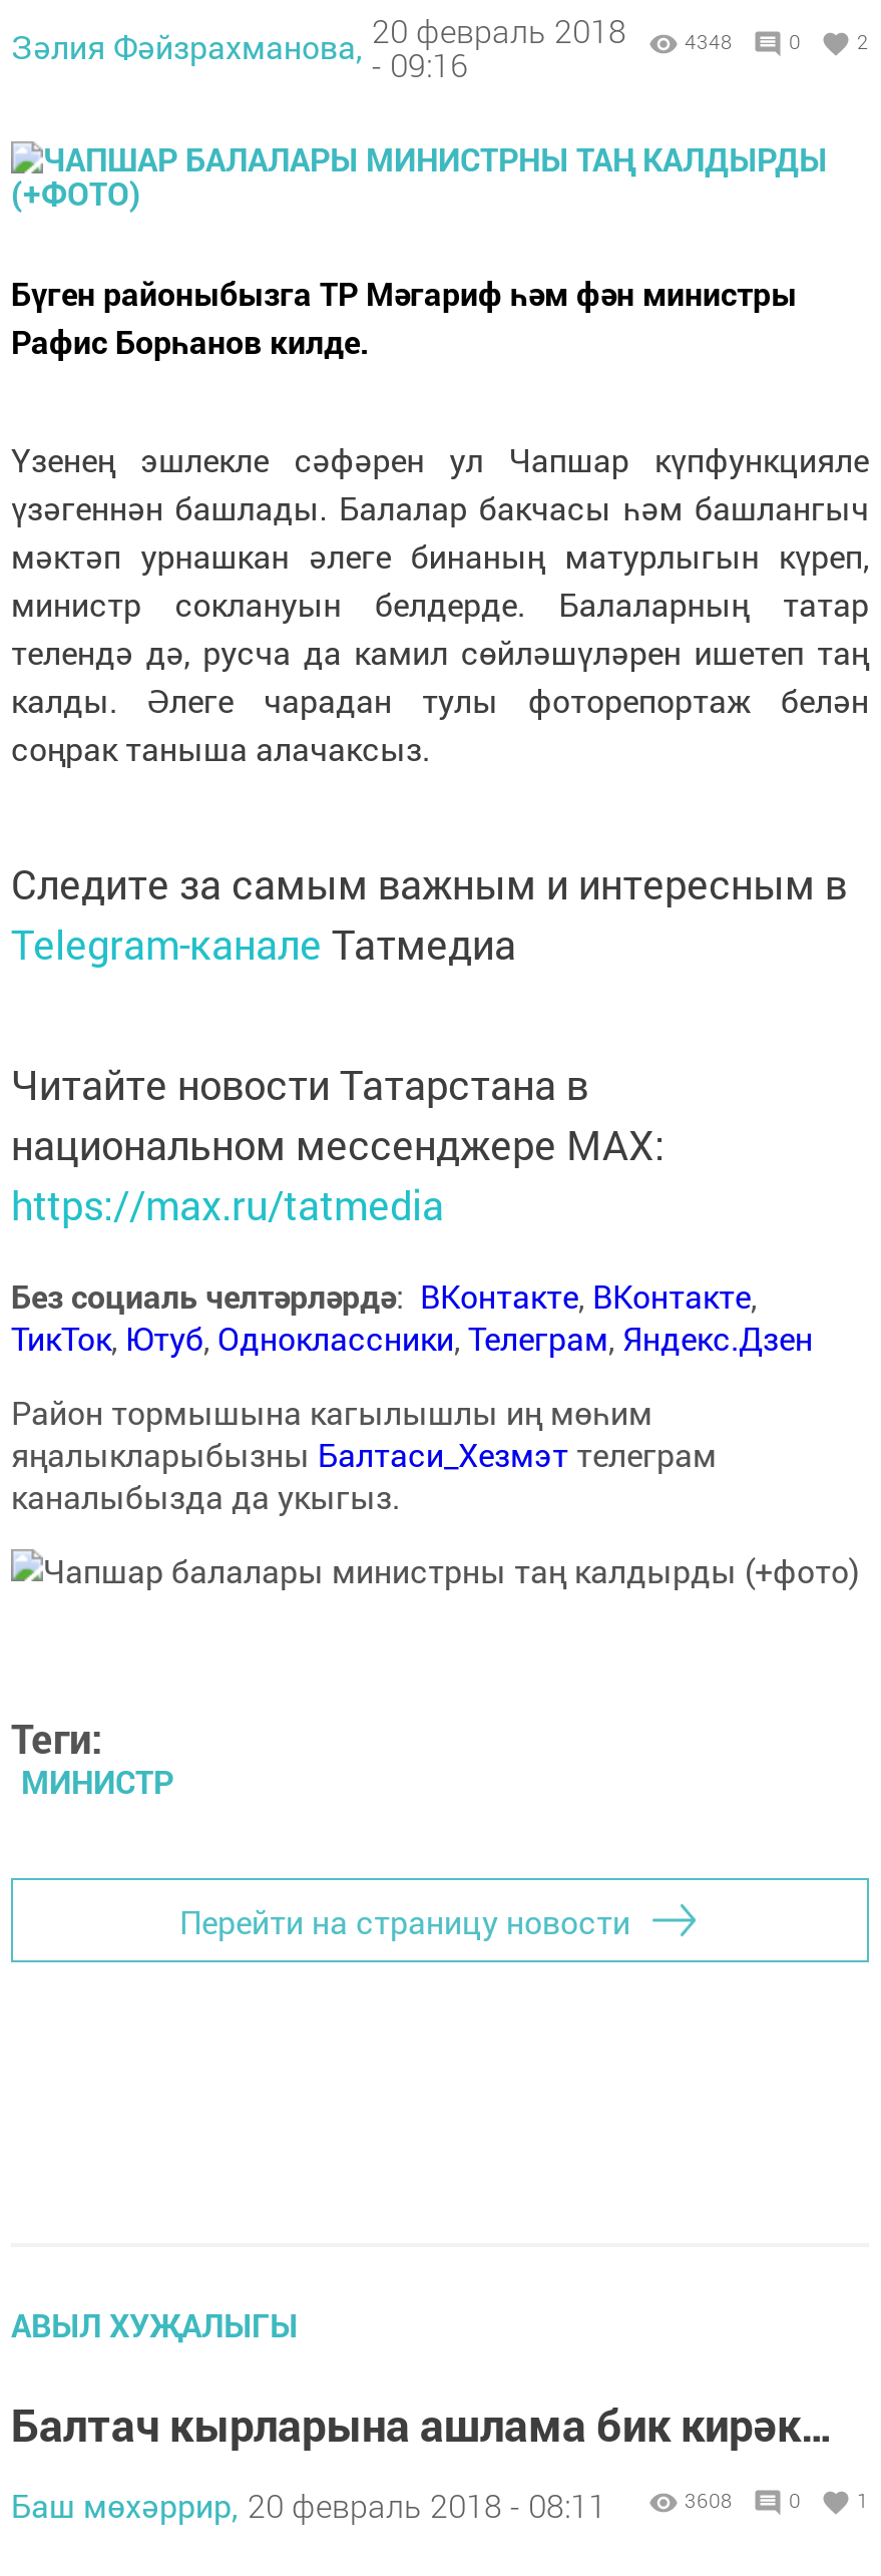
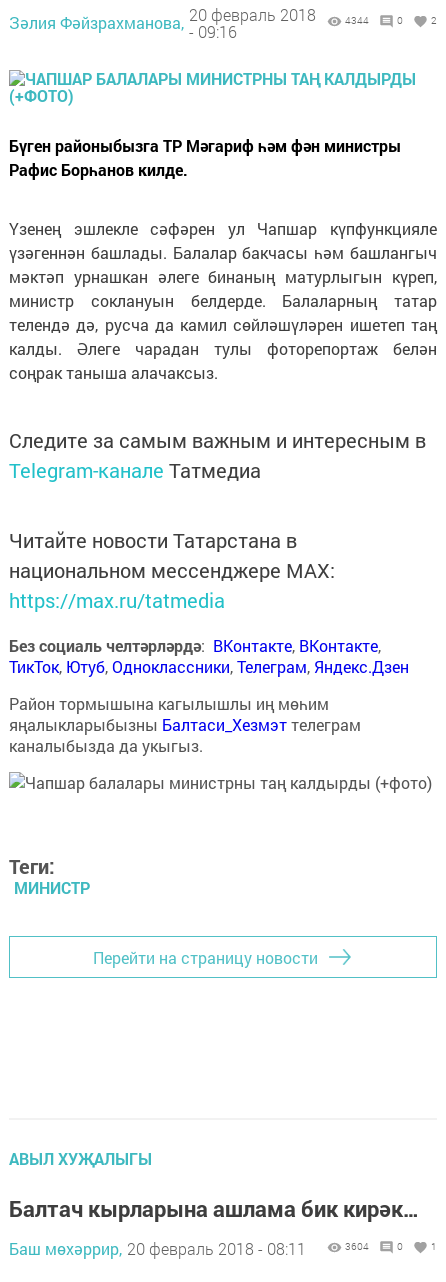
- 4348
+ 4344

- 3608
+ 3604
